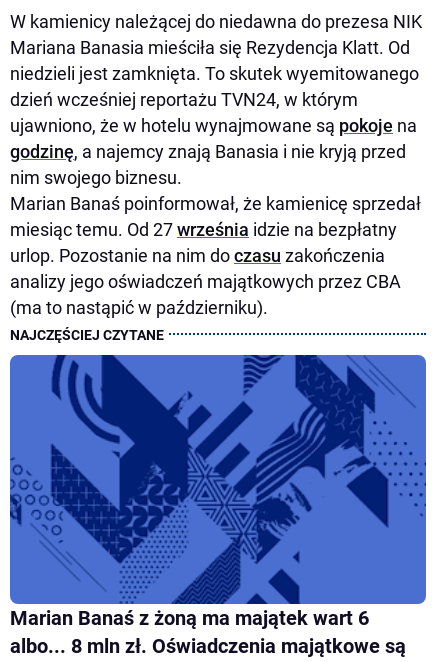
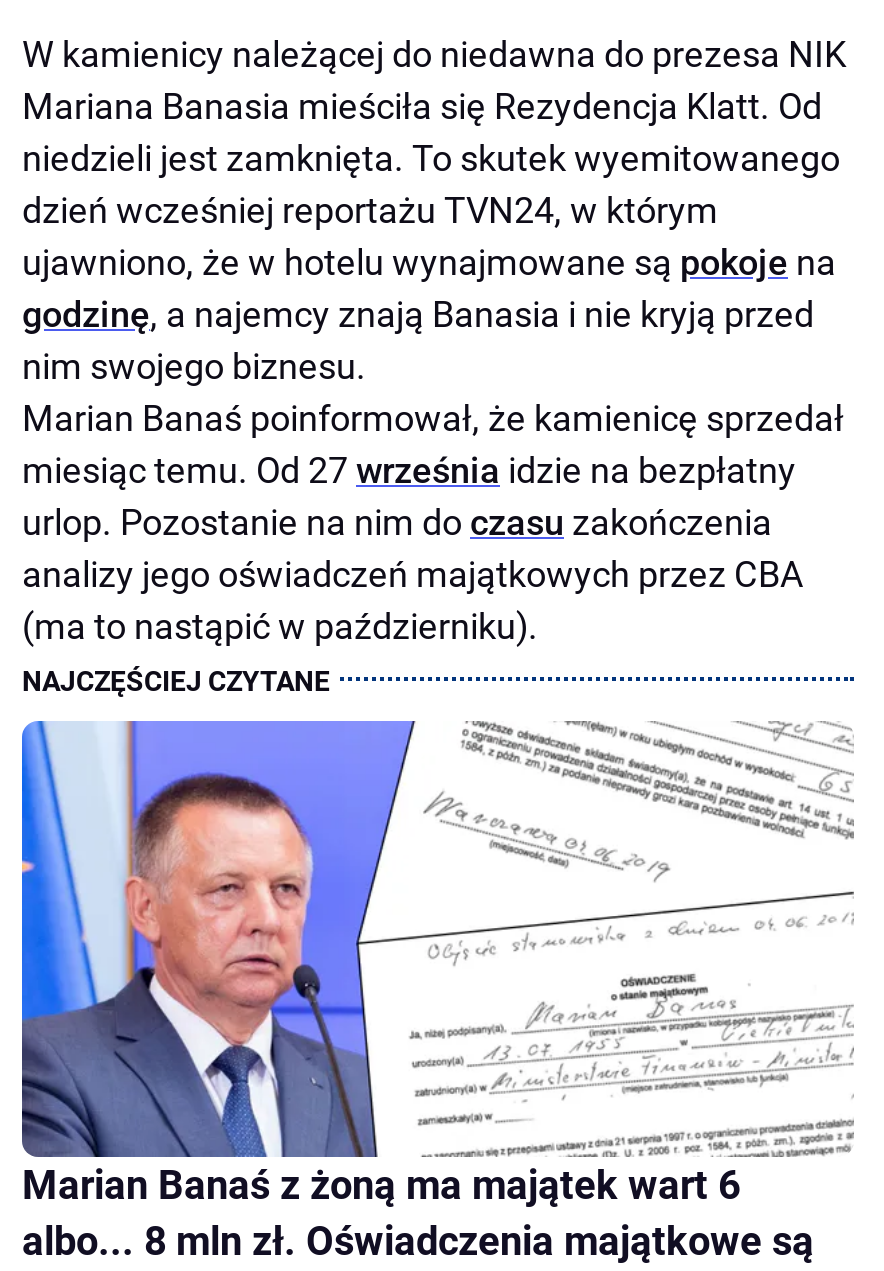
- [image]
+ [image]
